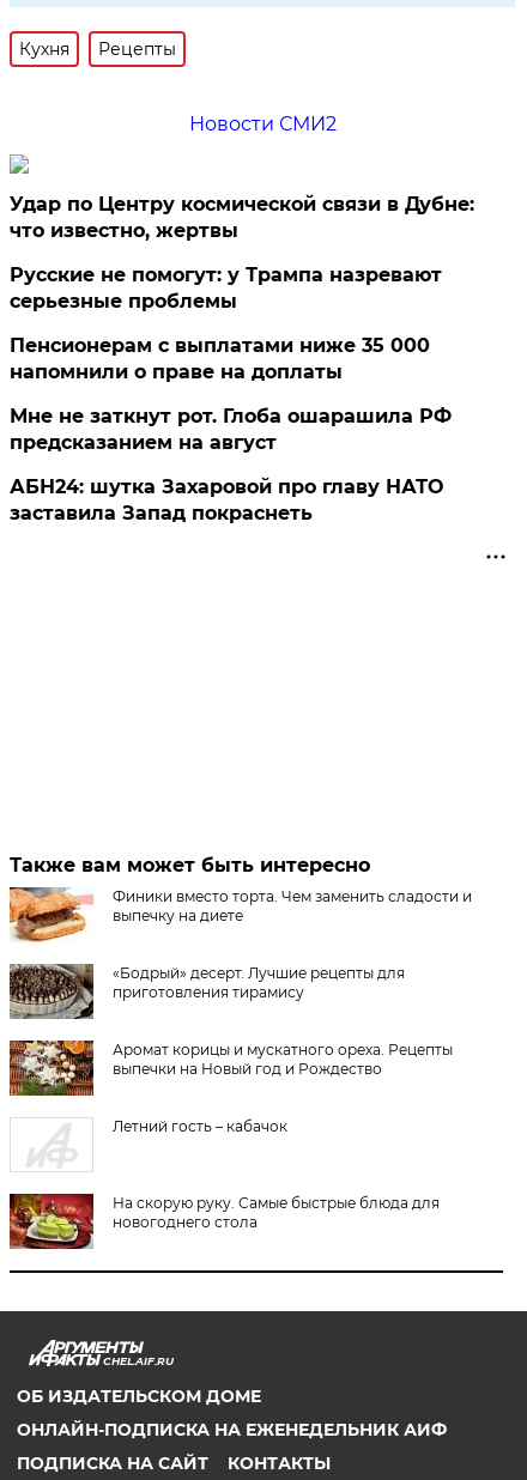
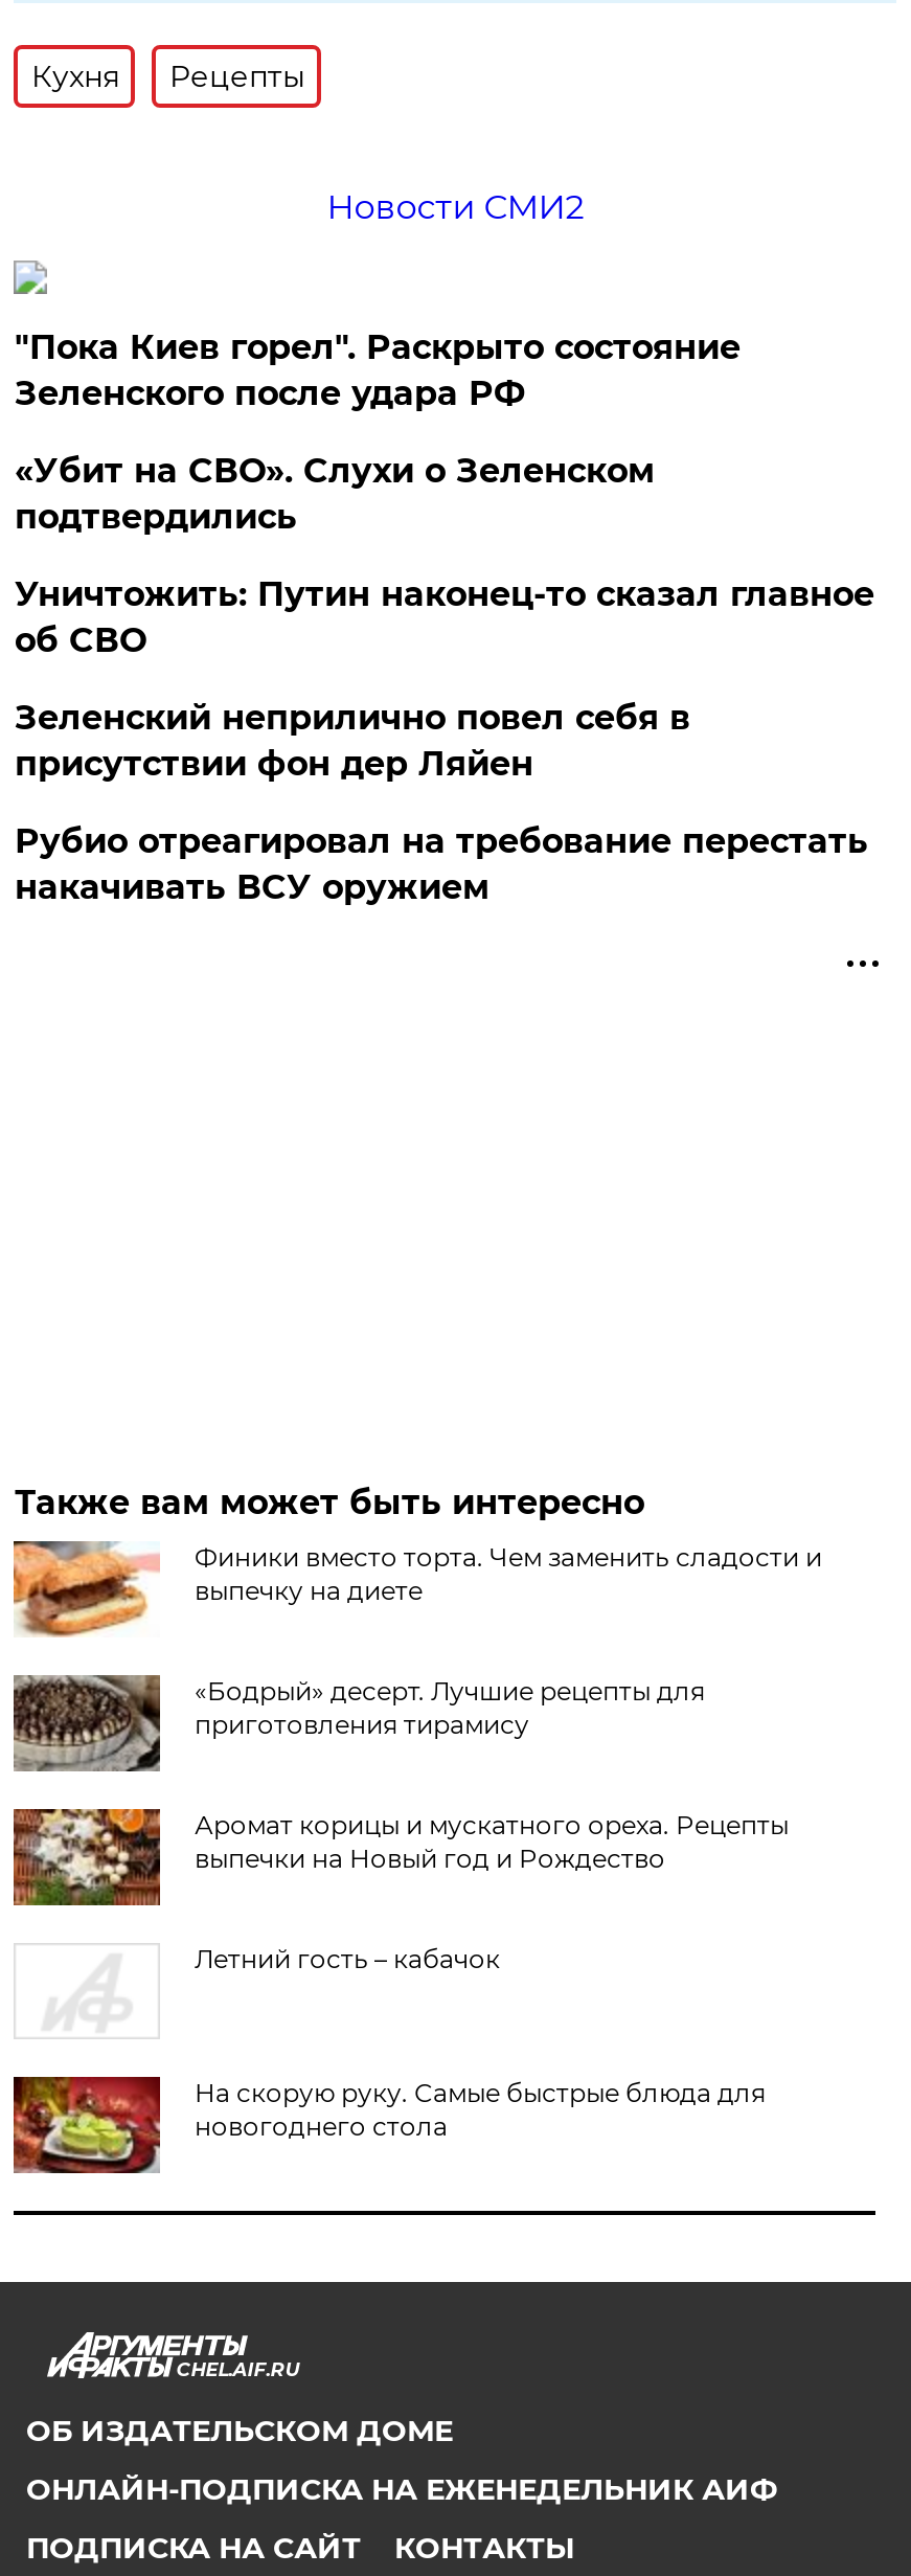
- Удар по Центру космической связи в Дубне:
- что известно, жертвы
+ "Пока Киев горел". Раскрыто состояние
+ Зеленского после удара РФ

- Русские не помогут: у Трампа назревают
- серьезные проблемы
+ «Убит на СВО». Слухи о Зеленском
+ подтвердились

- Пенсионерам с выплатами ниже 35 000
- напомнили о праве на доплаты
+ Уничтожить: Путин наконец-то сказал главное
+ об СВО

- Мне не заткнут рот. Глоба ошарашила РФ
- предсказанием на август
+ Зеленский неприлично повел cебя в
+ присутствии фон дер Ляйен

- АБН24: шутка Захаровой про главу НАТО
- заставила Запад покраснеть
+ Рубио отреагировал на требование перестать
+ накачивать ВСУ оружием
